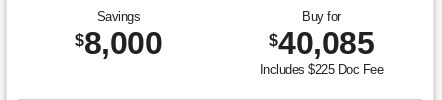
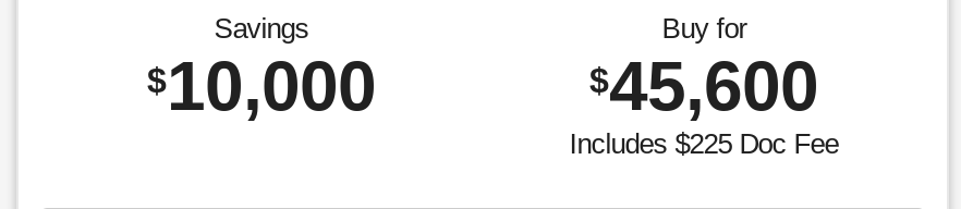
- $8,000
+ $10,000

- $40,085
+ $45,600
